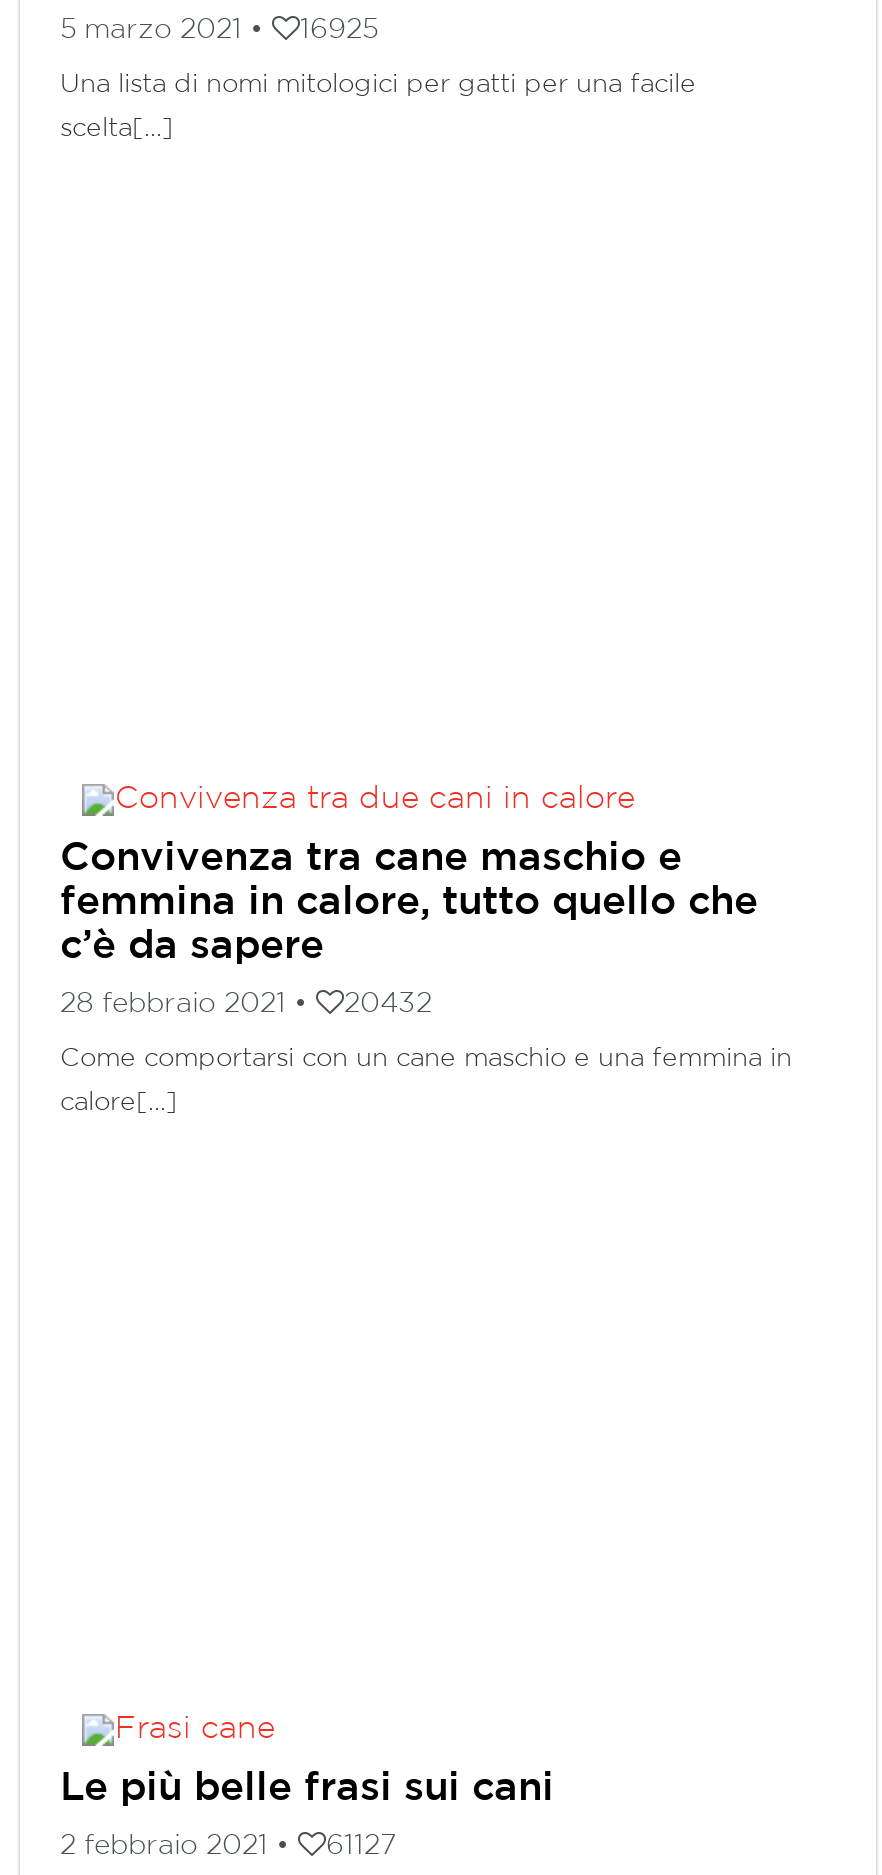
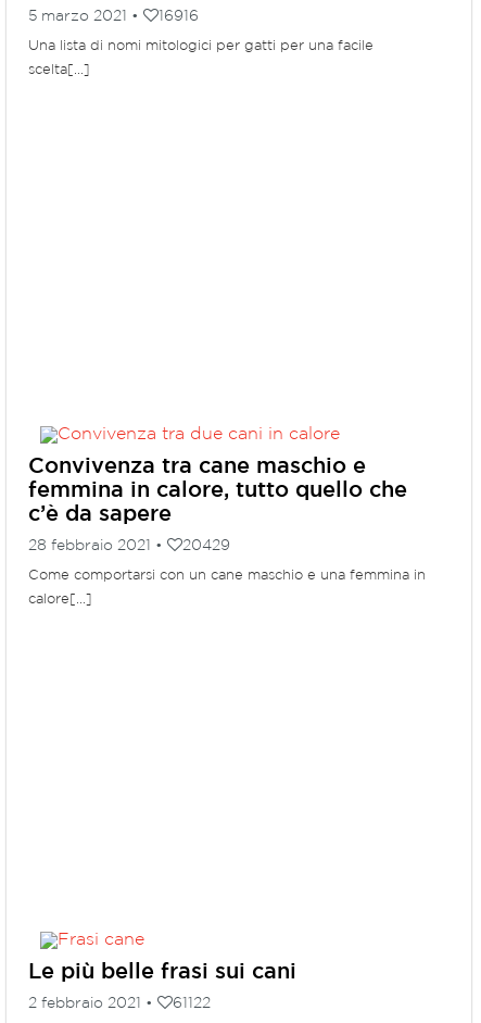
- 5 marzo 2021 • 16925
+ 5 marzo 2021 • 16916

- 28 febbraio 2021 • 20432
+ 28 febbraio 2021 • 20429

- 2 febbraio 2021 • 61127
+ 2 febbraio 2021 • 61122
